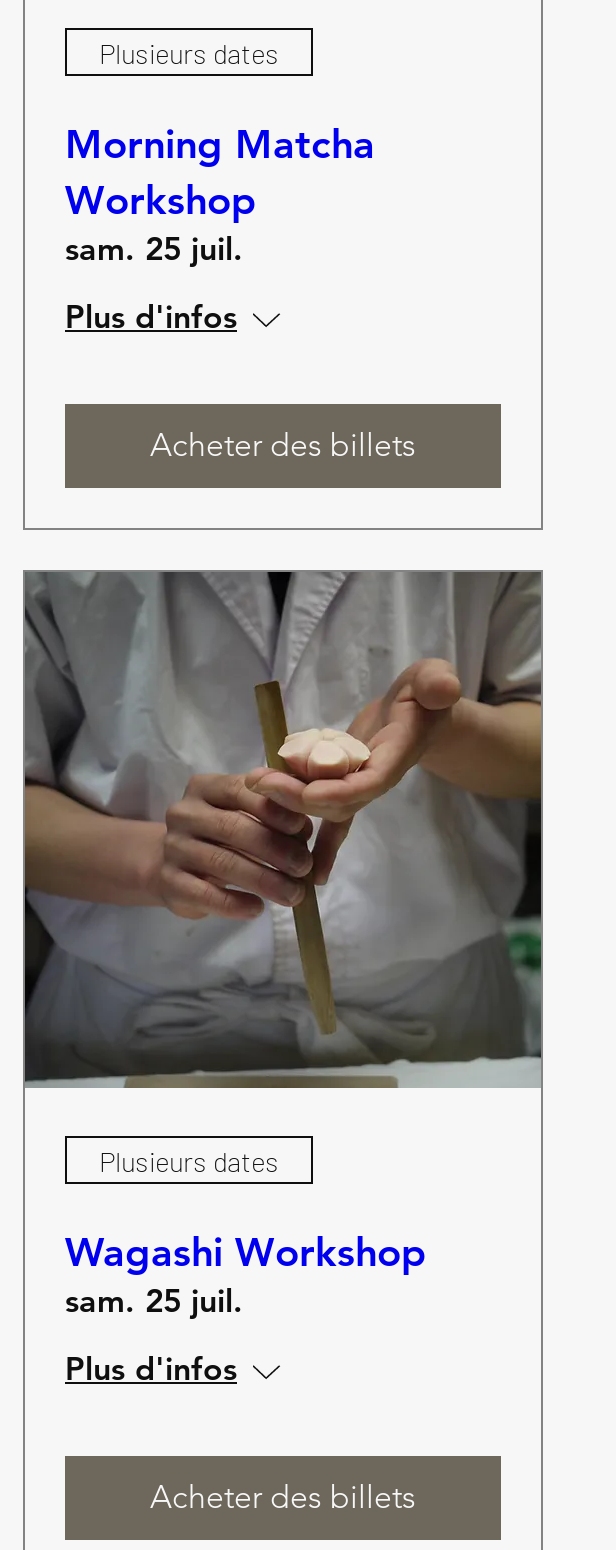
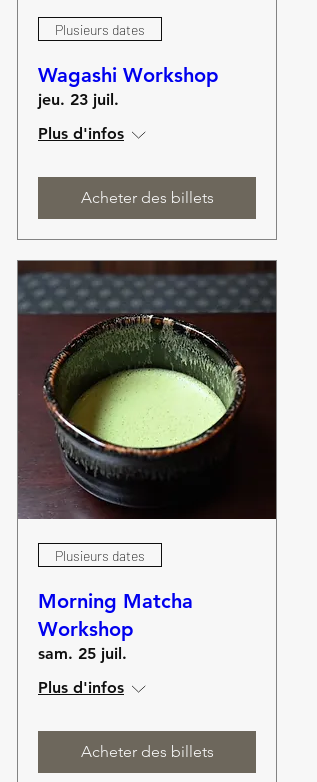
moved down: Morning Matcha | Workshop

- sam. 25 juil.
+ jeu. 23 juil.

moved up: Plus d'infos | Acheter des billets | Plusieurs dates

- [image]
+ [image]

moved up: Wagashi Workshop
